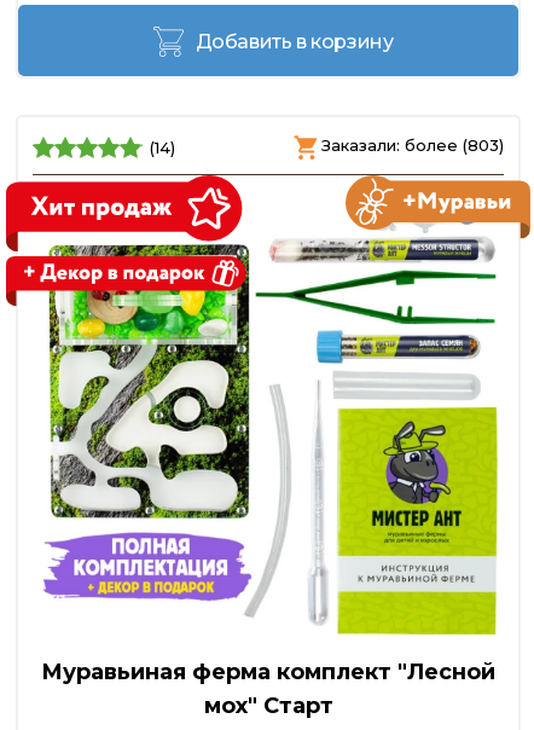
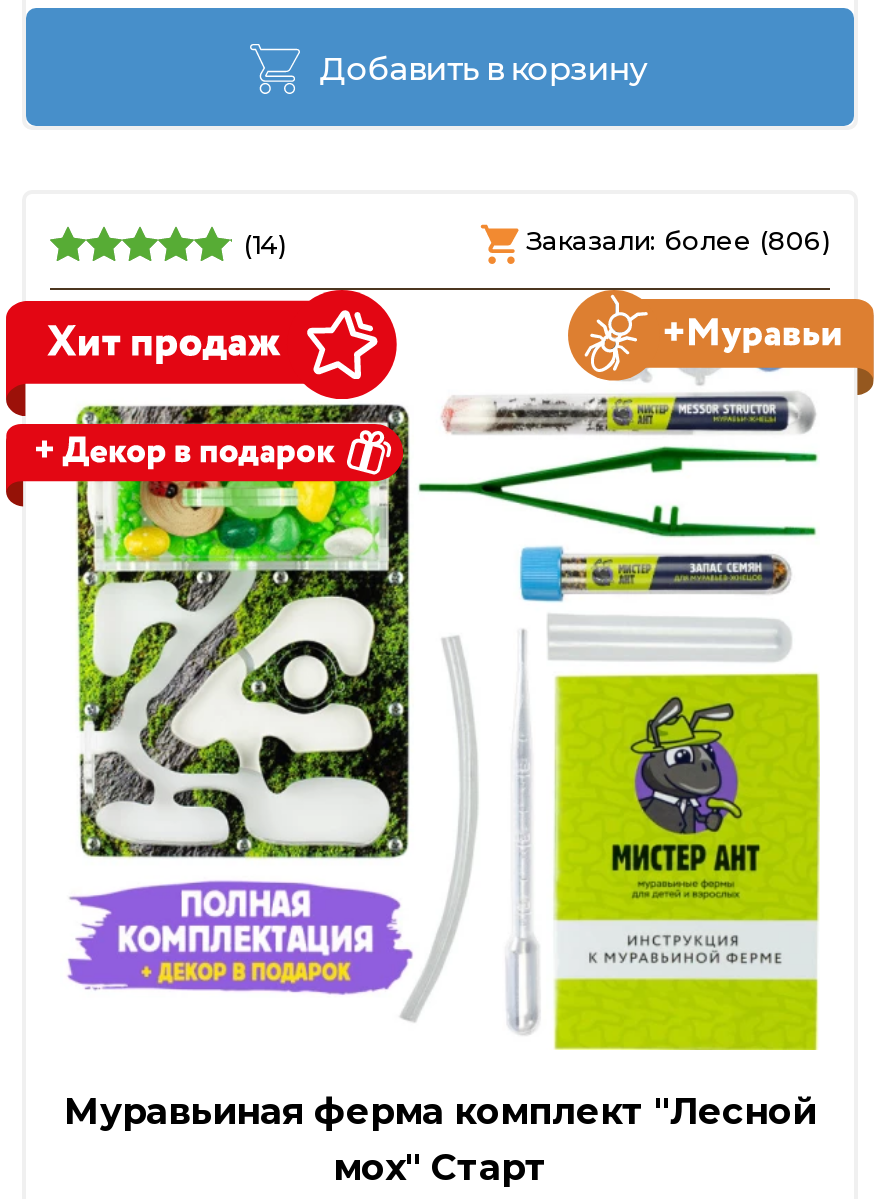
- Заказали: более (803)
+ Заказали: более (806)
